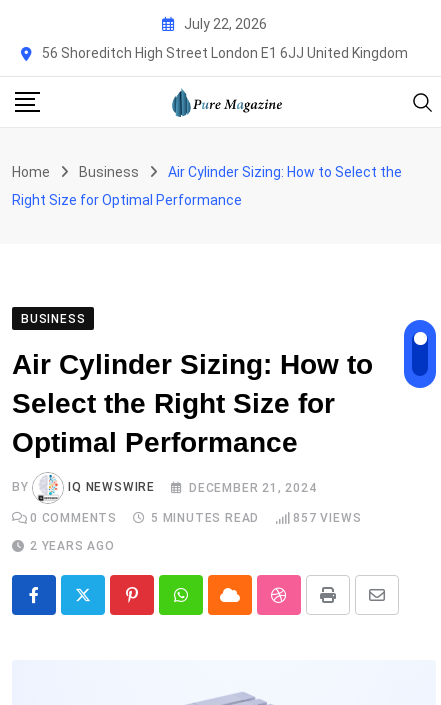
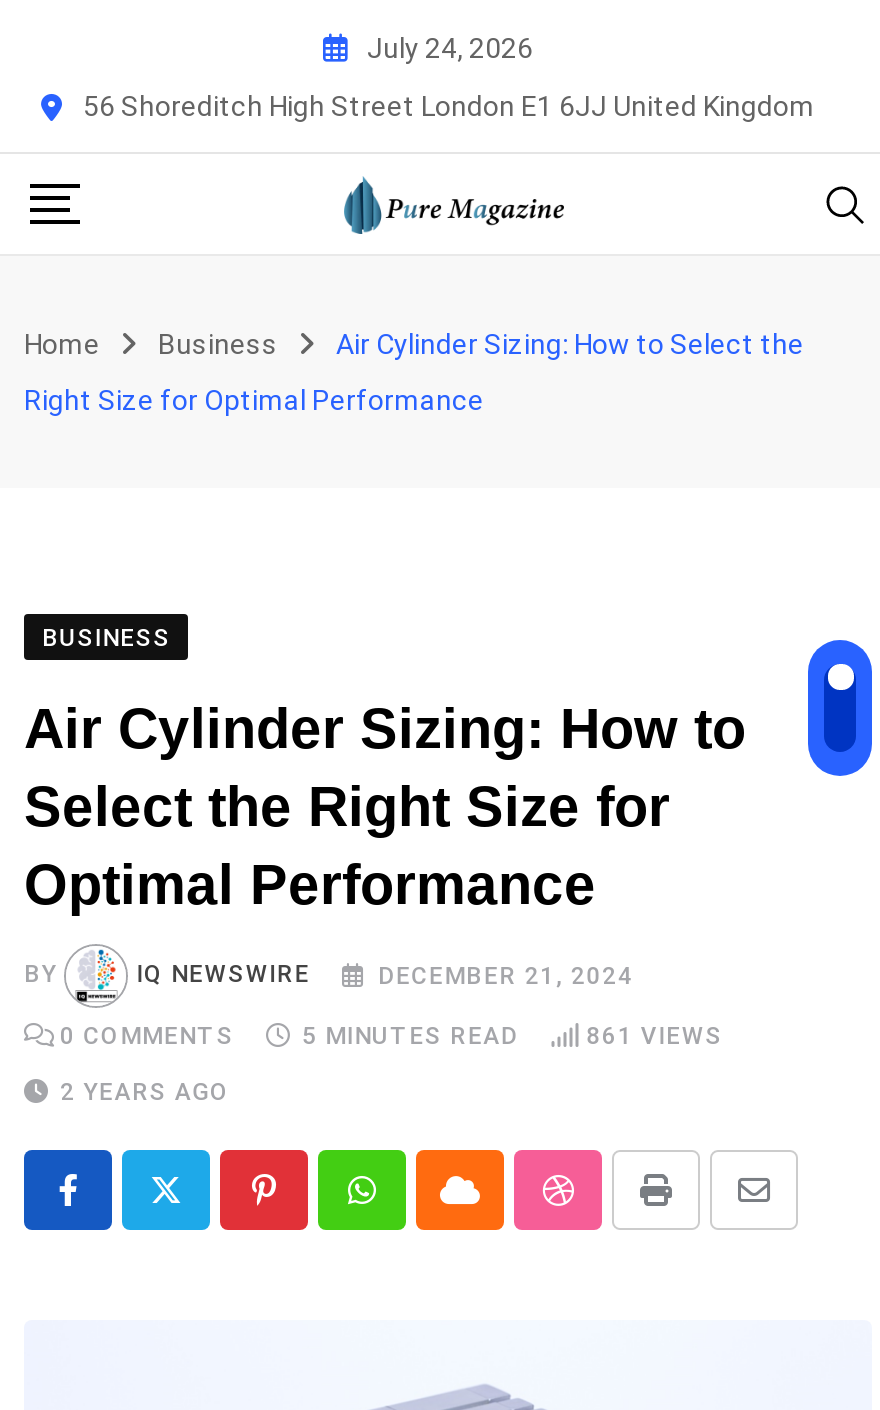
- July 22, 2026
+ July 24, 2026

- 857 VIEWS
+ 861 VIEWS
